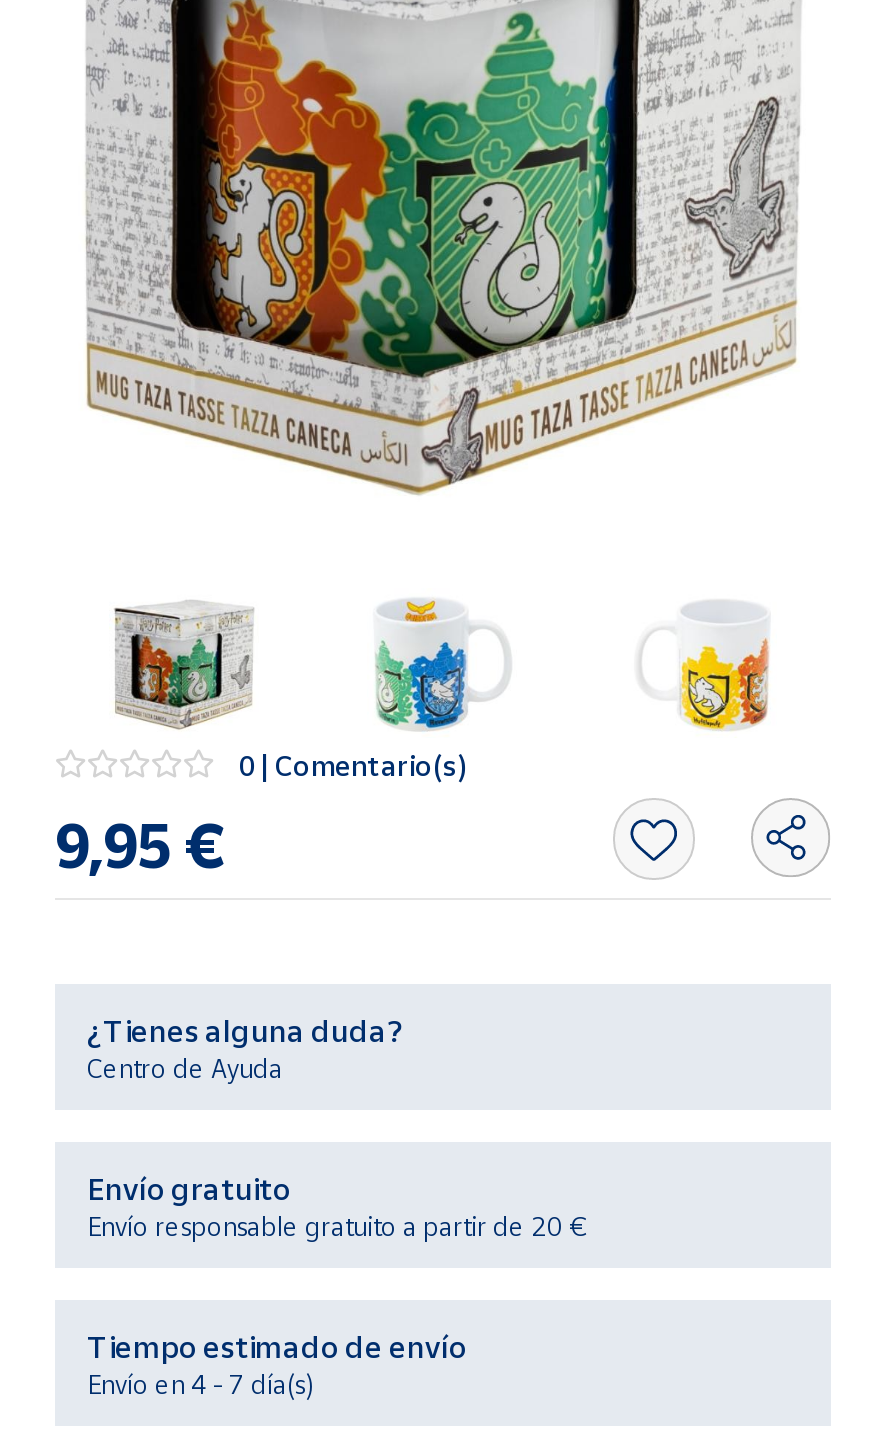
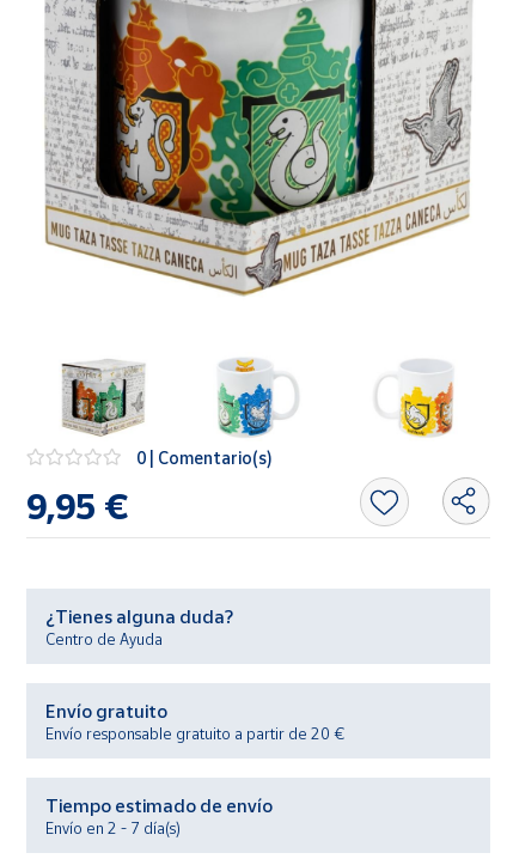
- Envío en 4 - 7 día(s)
+ Envío en 2 - 7 día(s)
